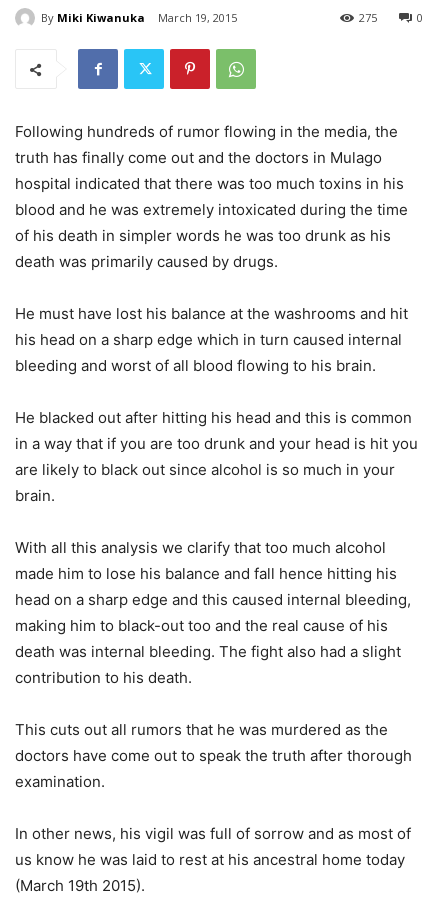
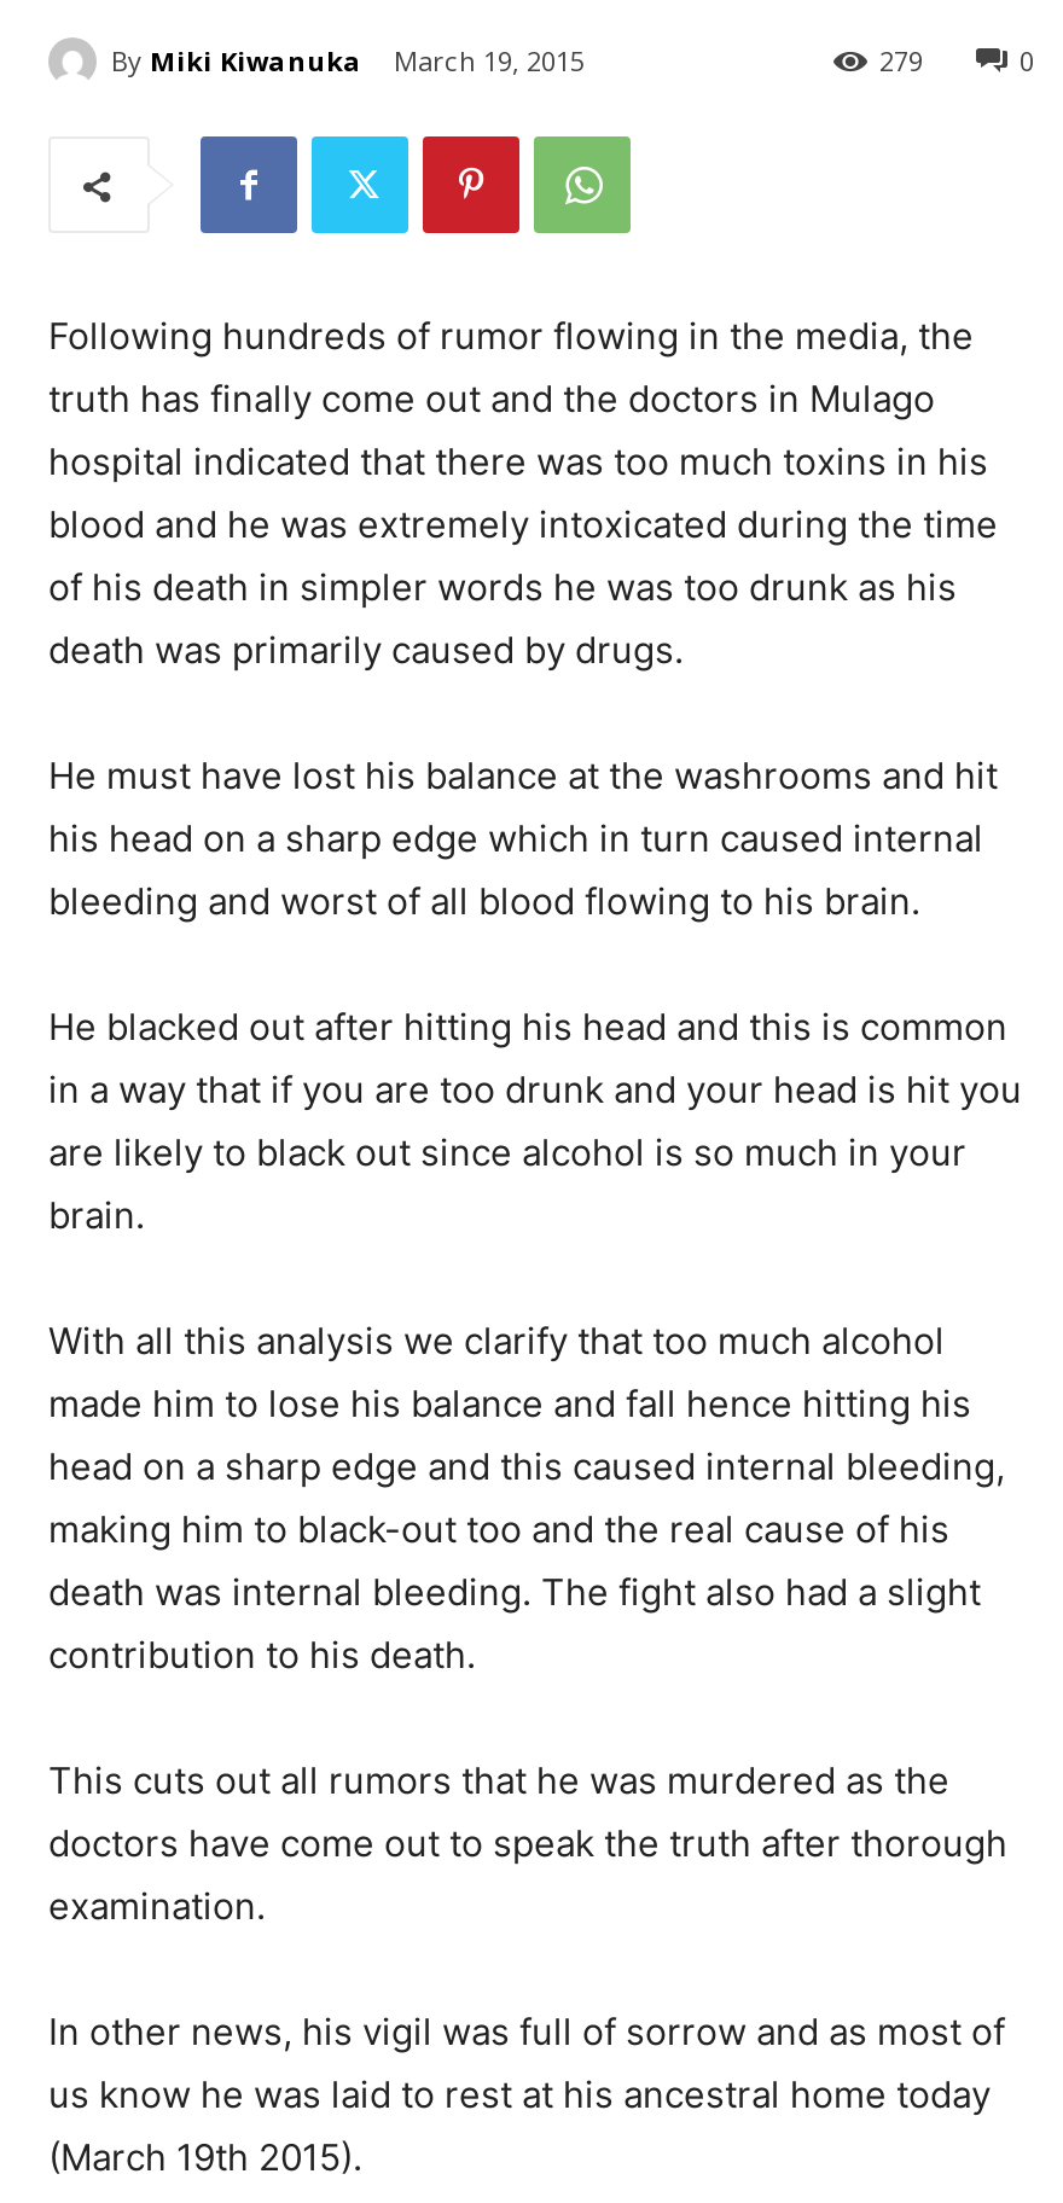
- 275
+ 279
